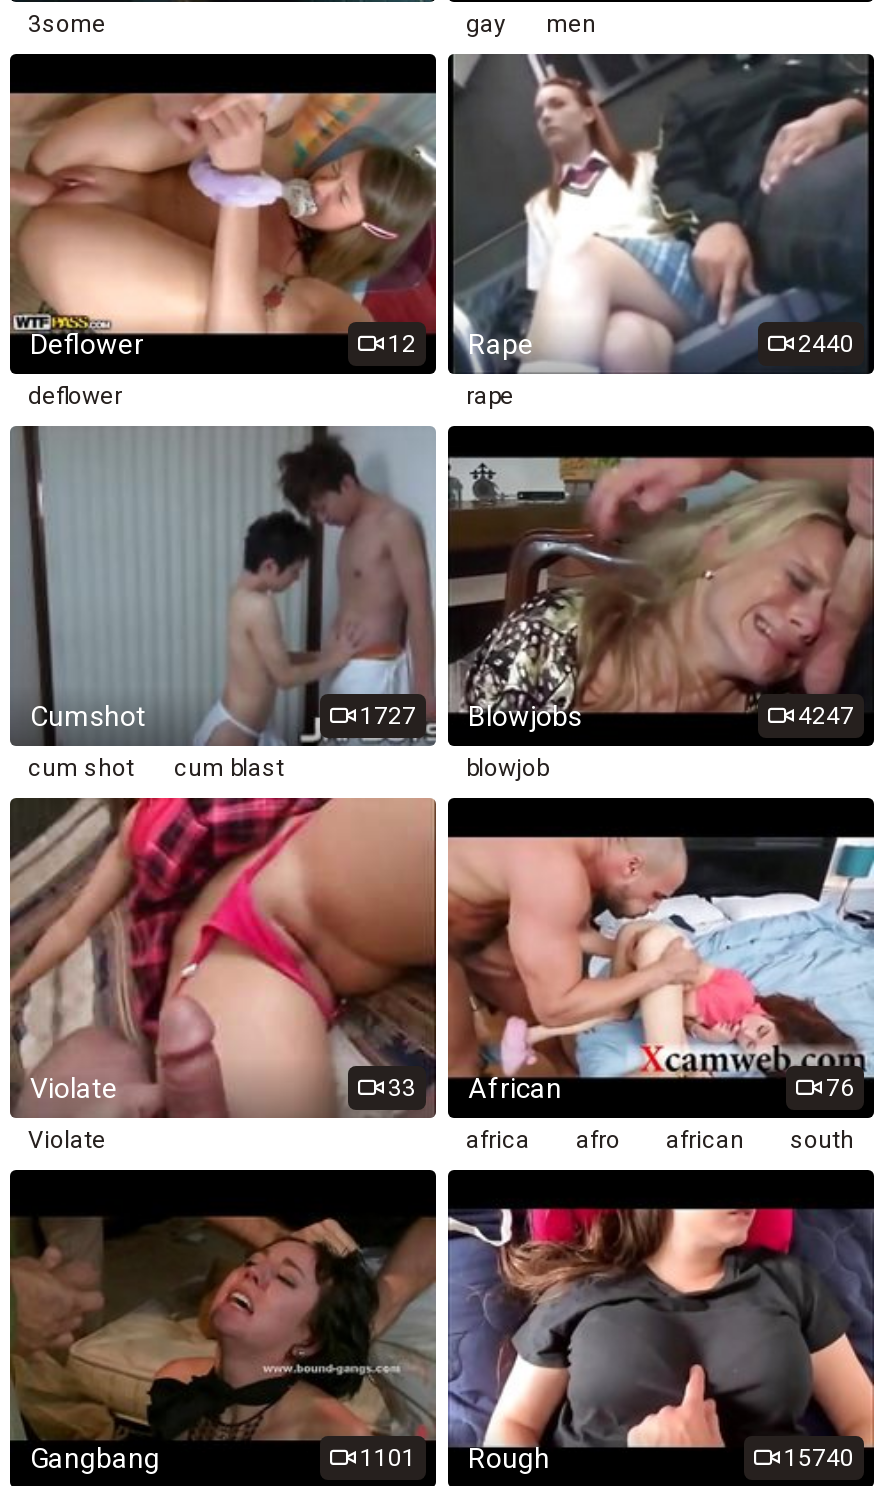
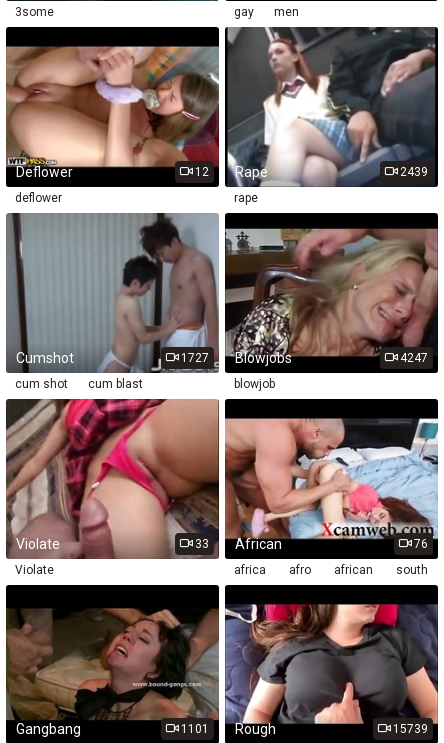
- 2440
+ 2439

- 15740
+ 15739
